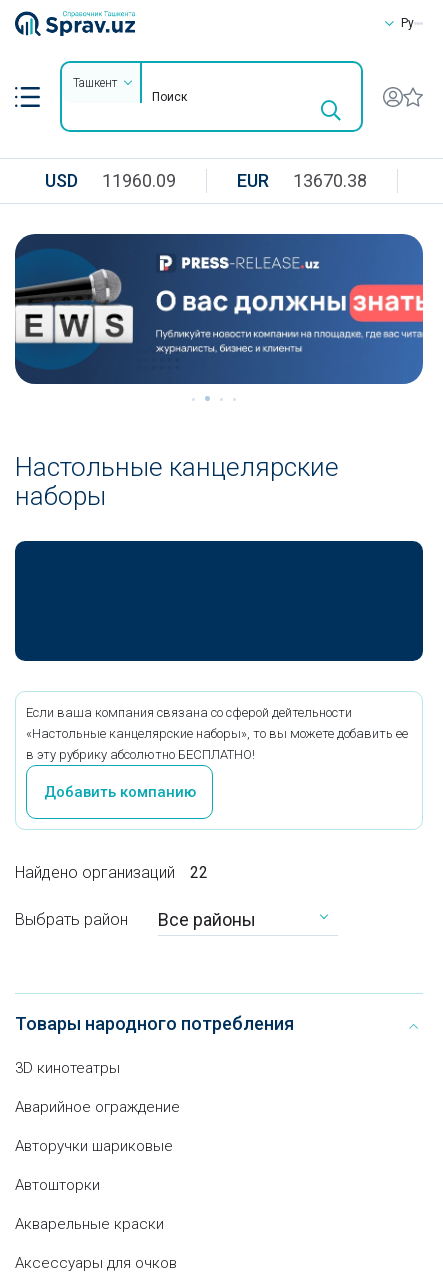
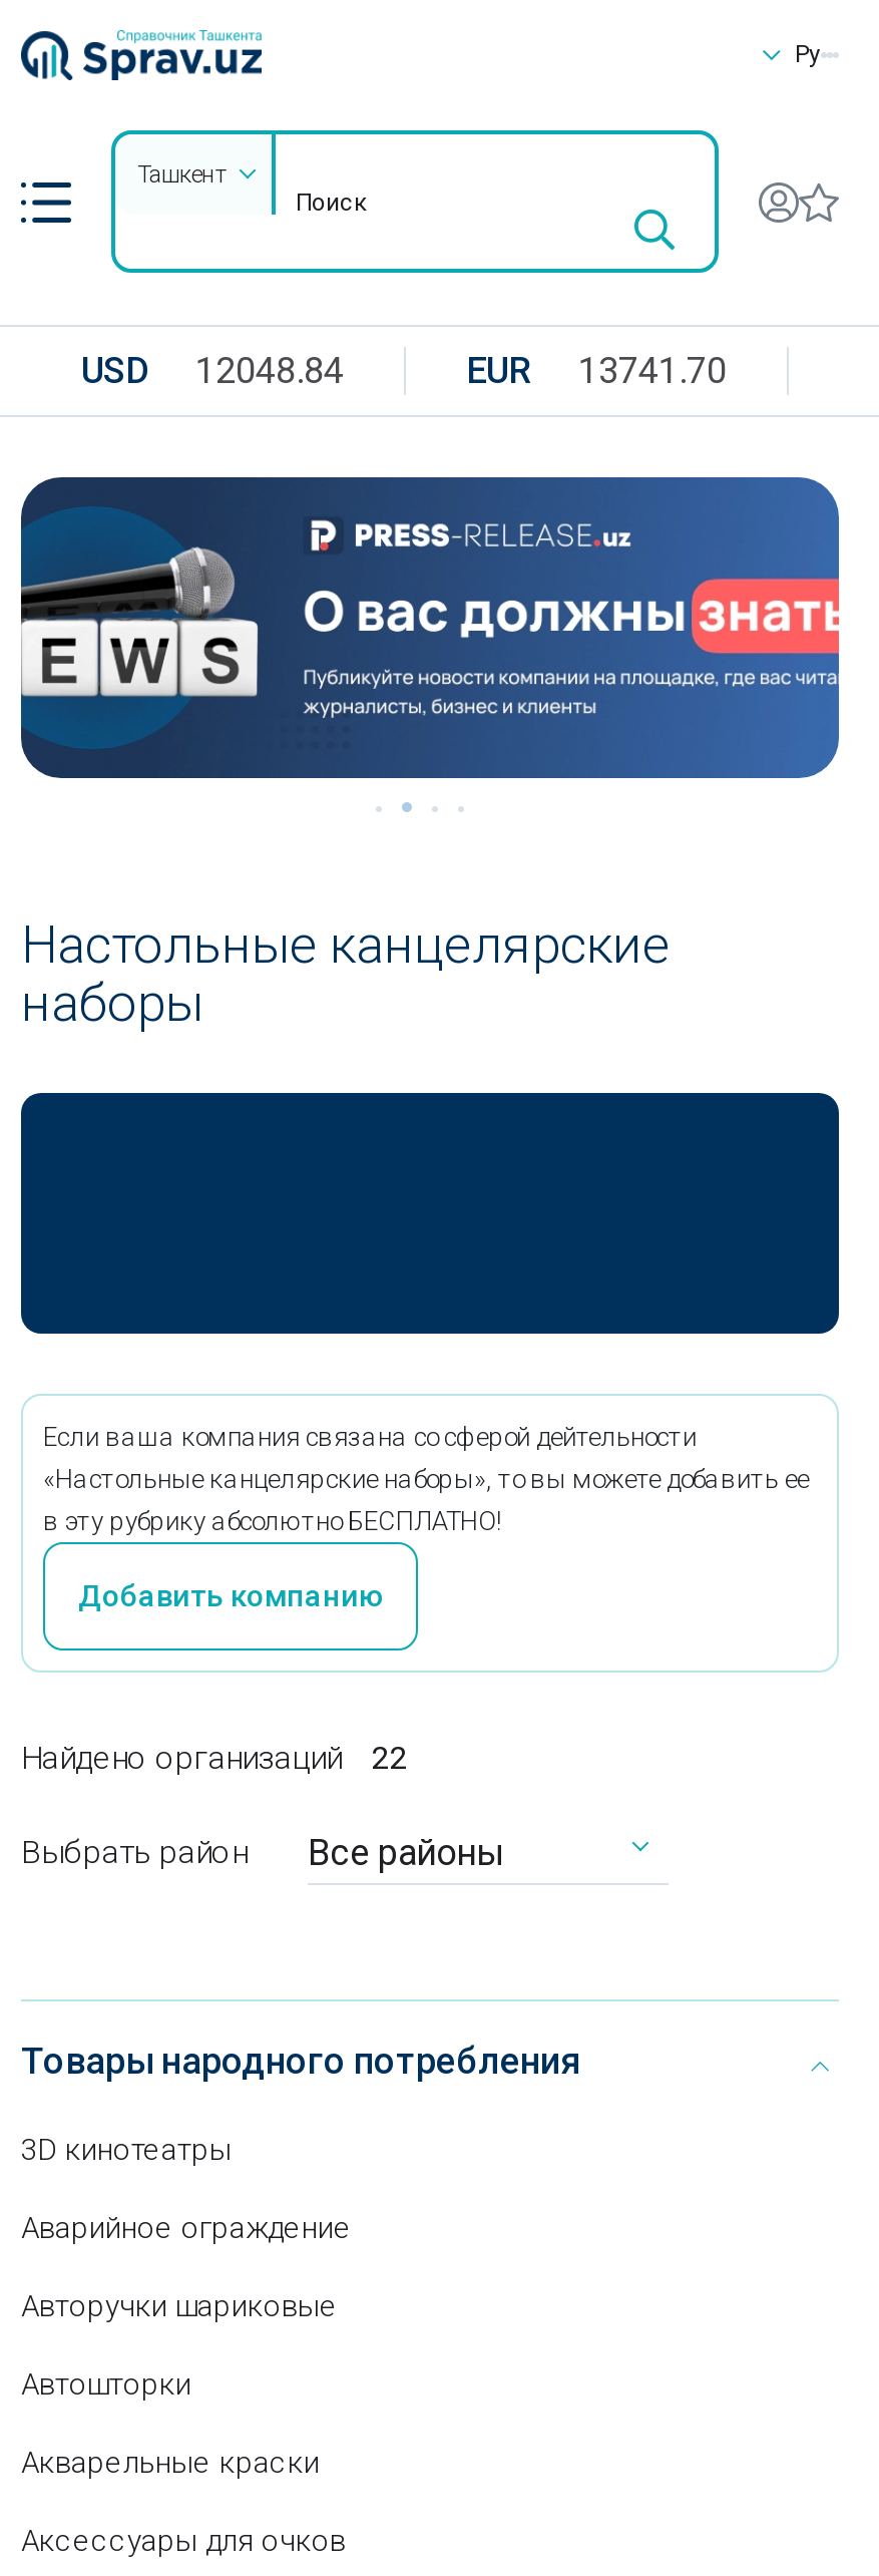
- USD 11960.09
+ USD 12048.84

- EUR 13670.38
+ EUR 13741.70
